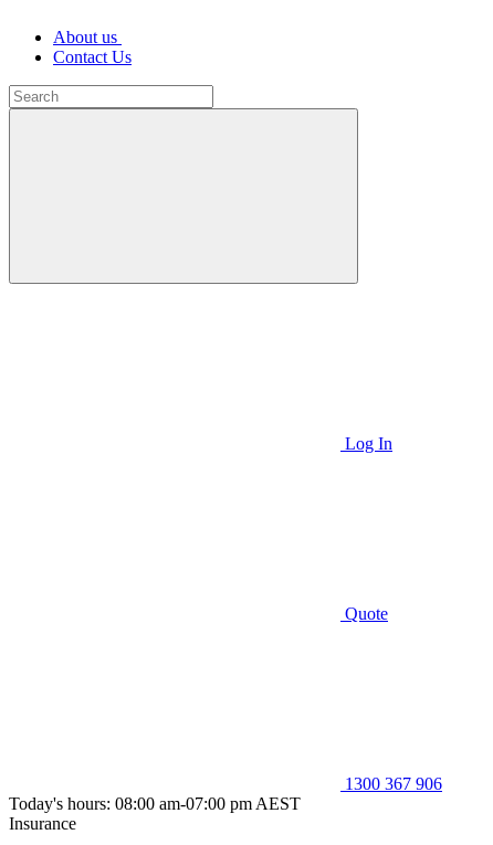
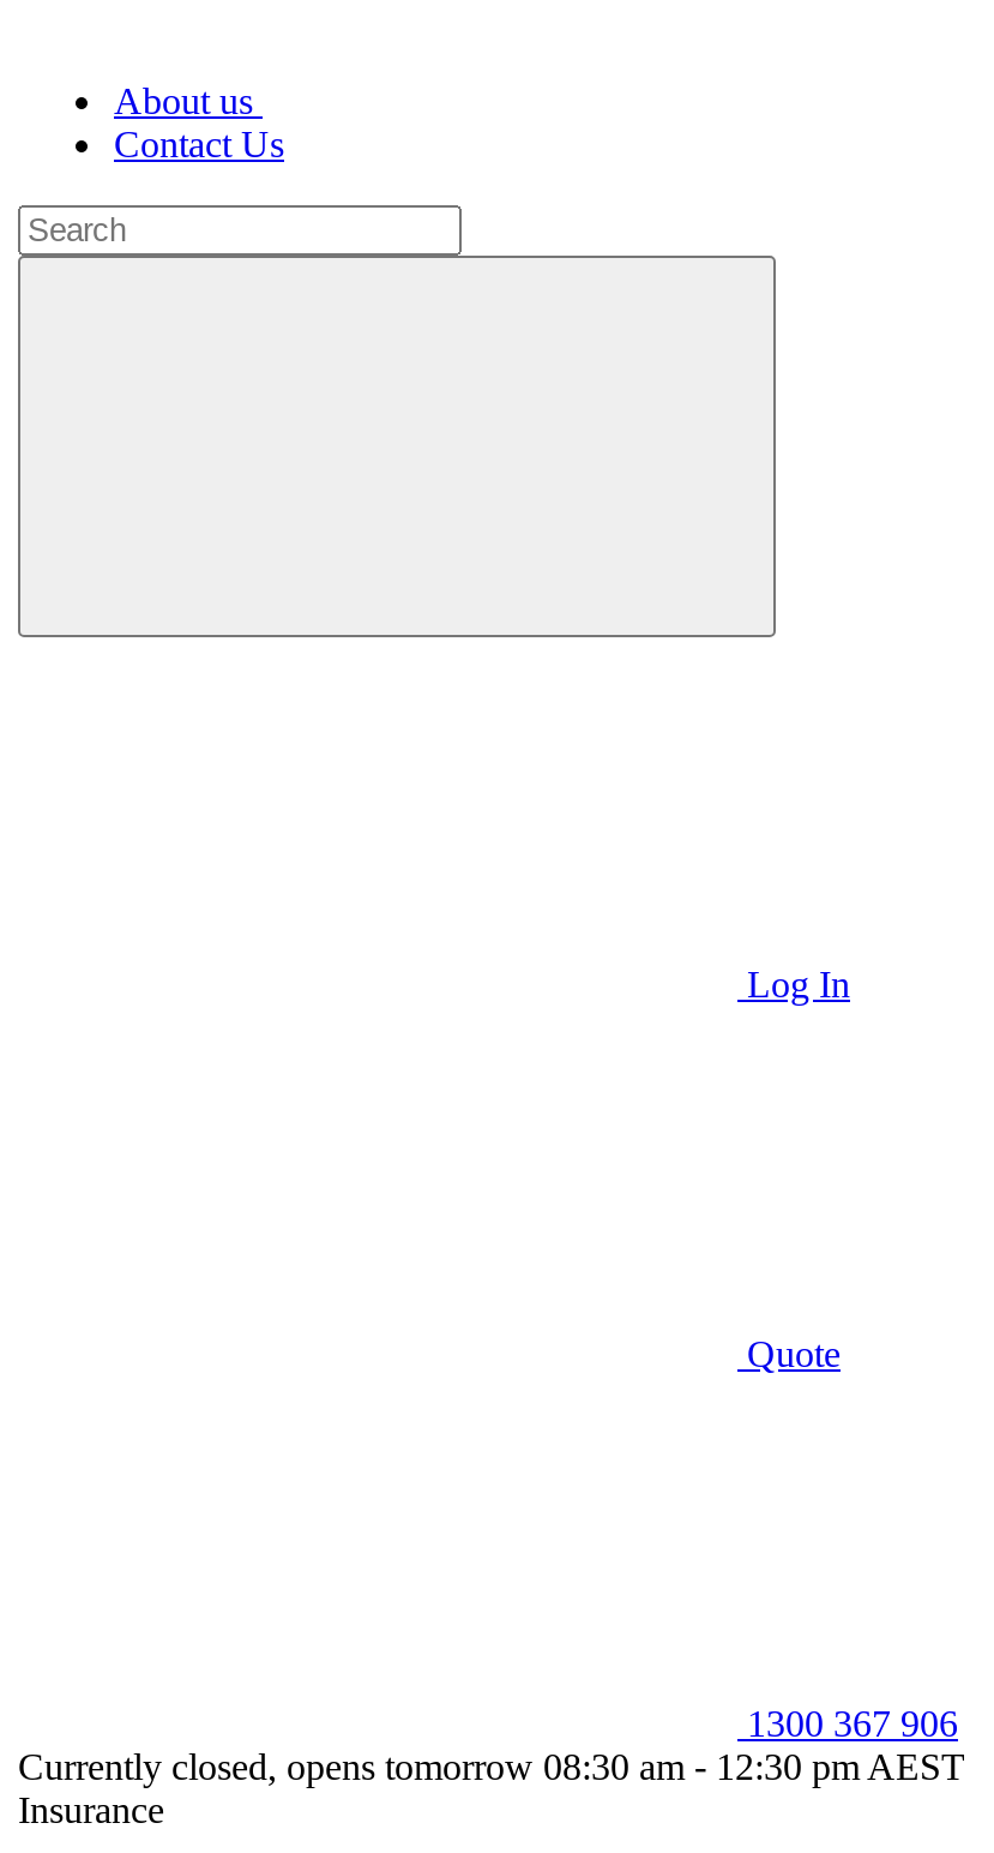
- Today's hours: 08:00 am-07:00 pm AEST
+ Currently closed, opens tomorrow 08:30 am - 12:30 pm AEST
